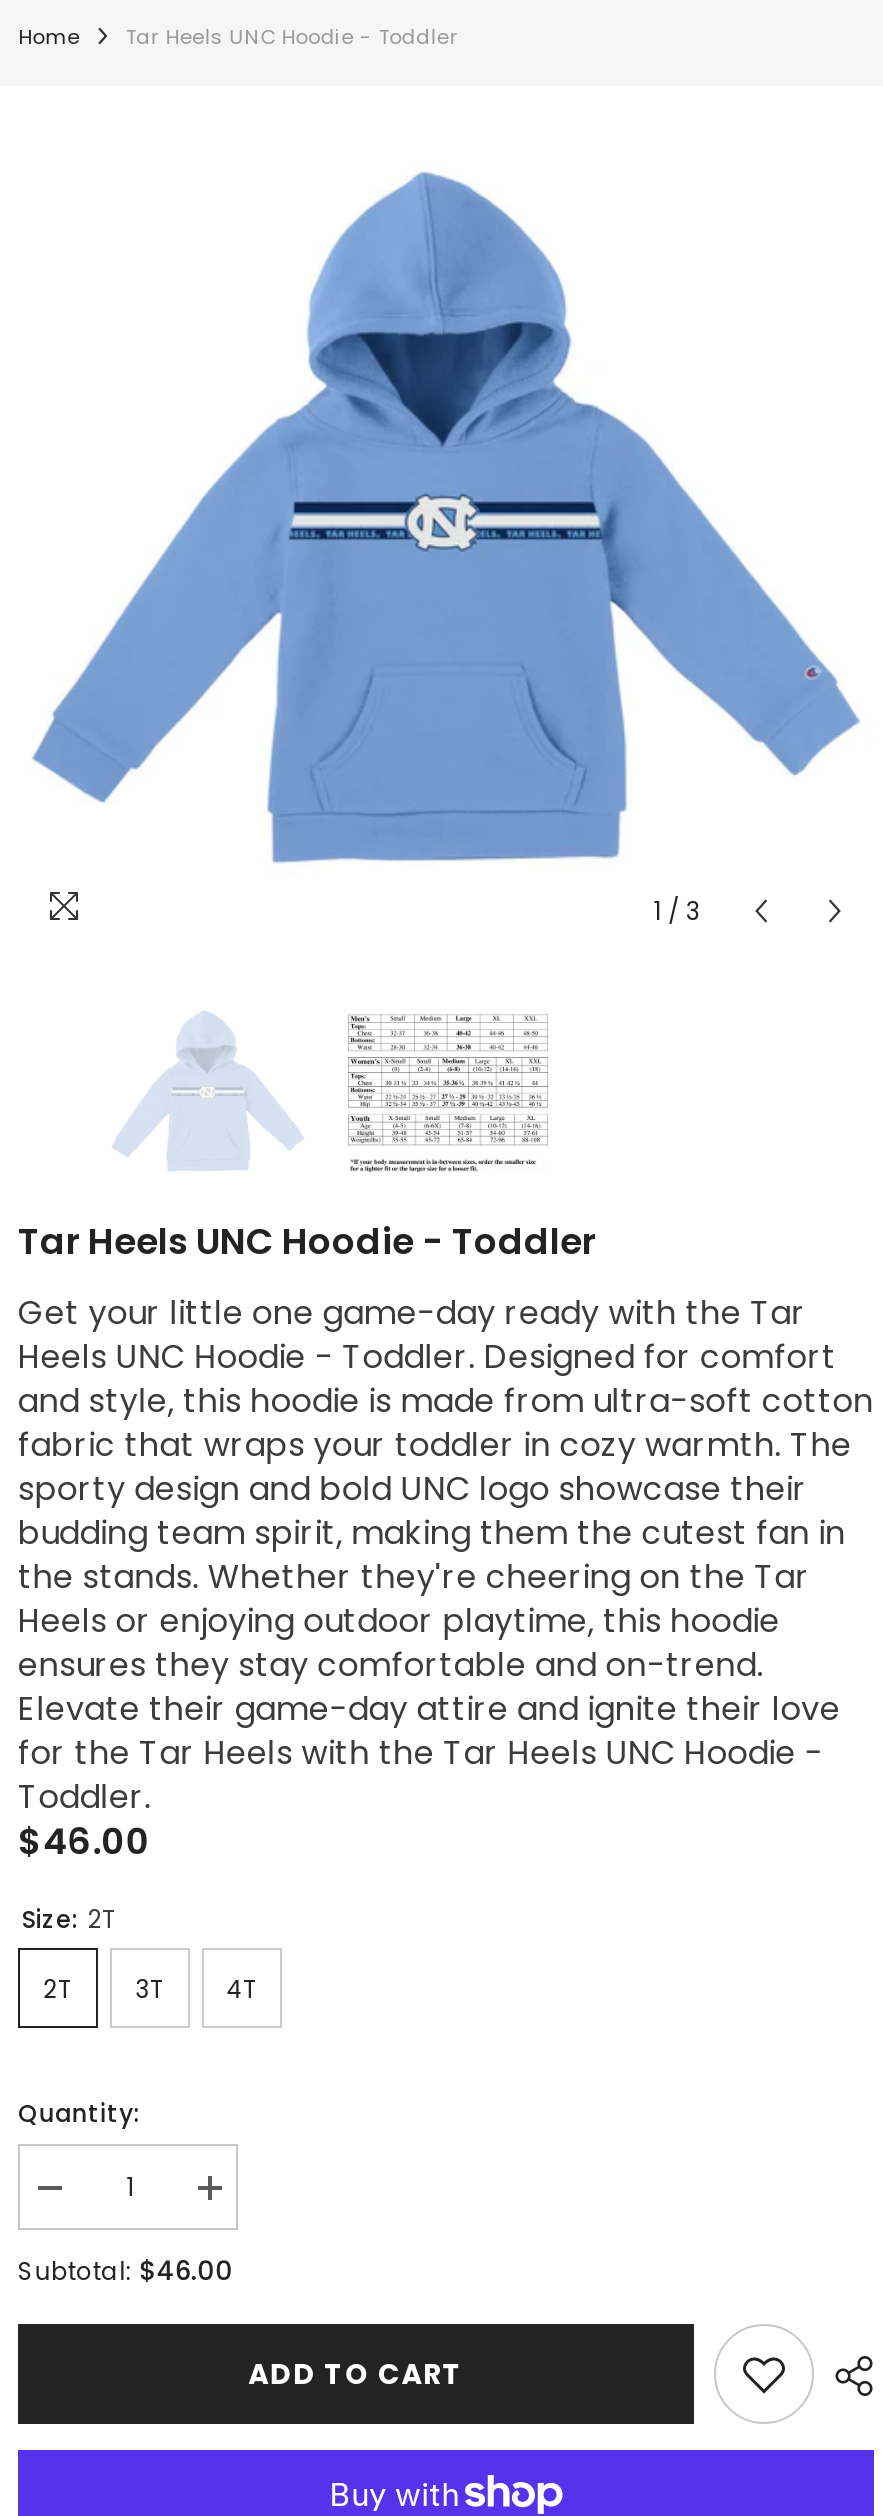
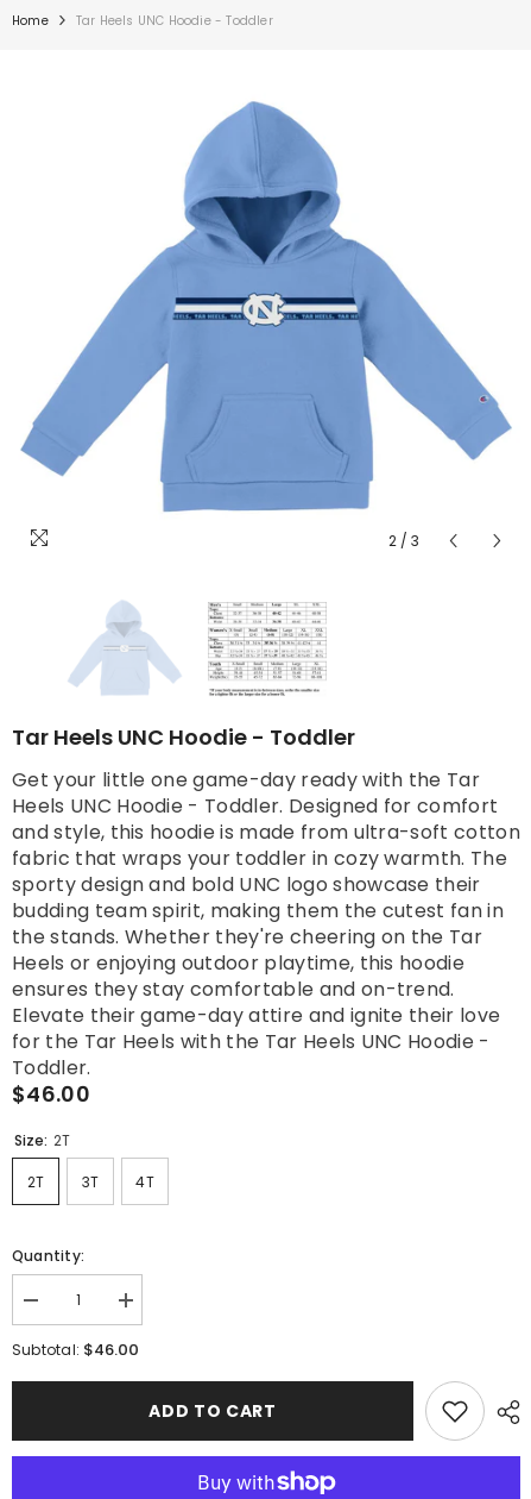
- 1 / 3
+ 2 / 3
